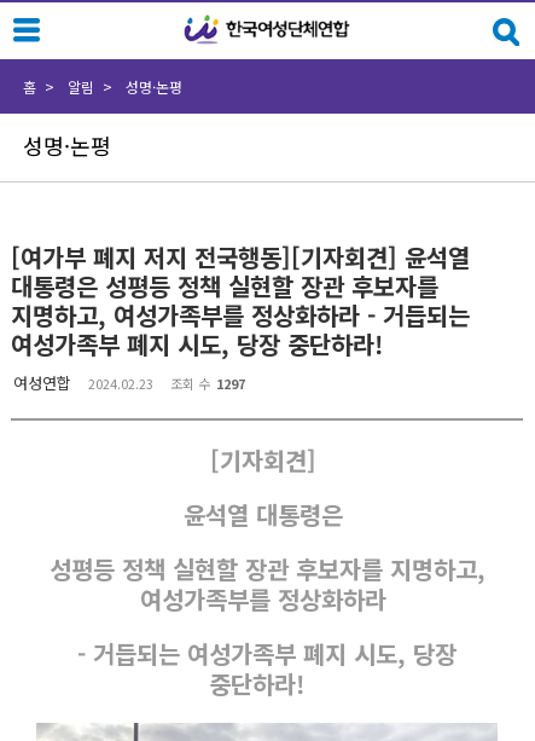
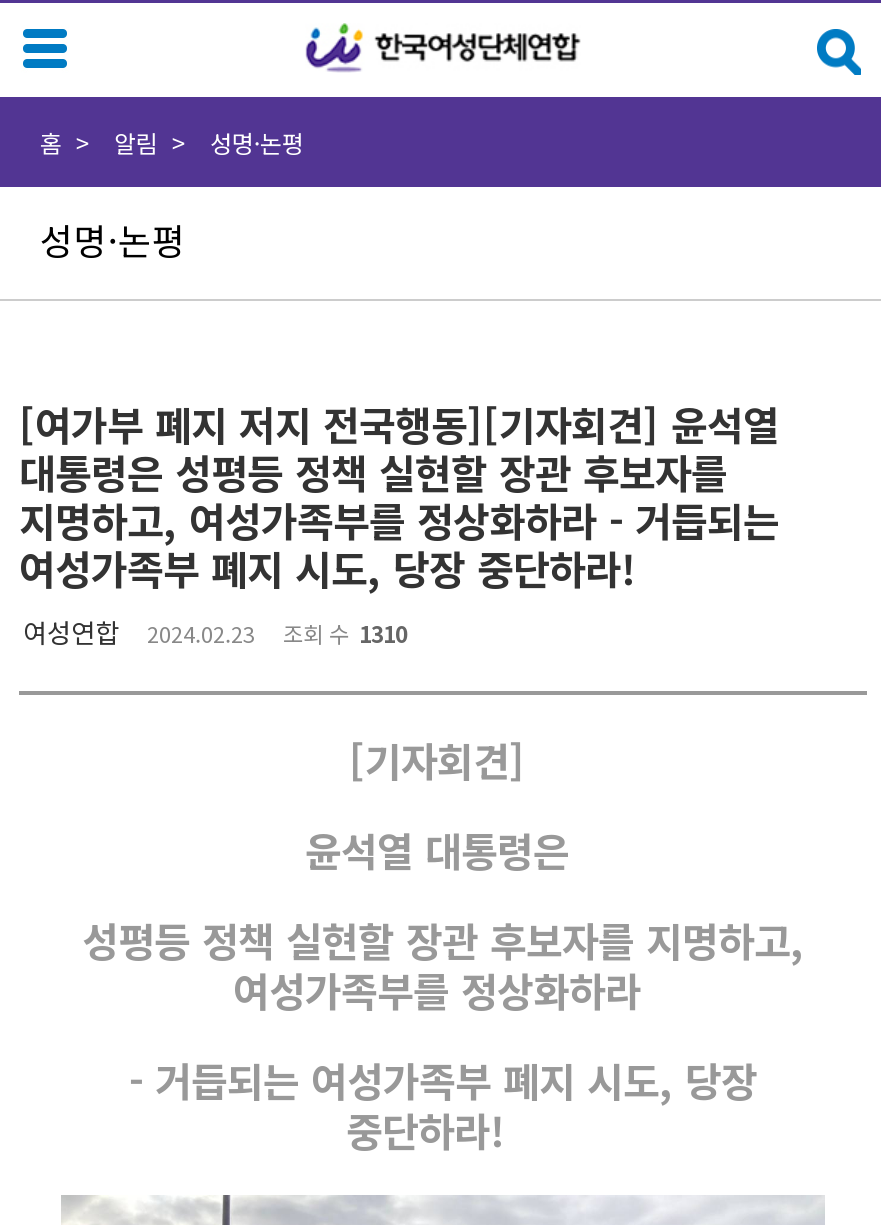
- 여성연합 2024.02.23 조회 수 1297
+ 여성연합 2024.02.23 조회 수 1310
